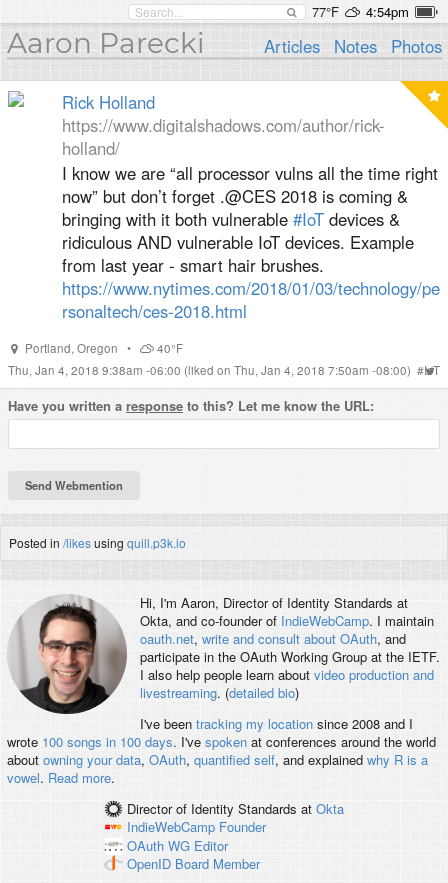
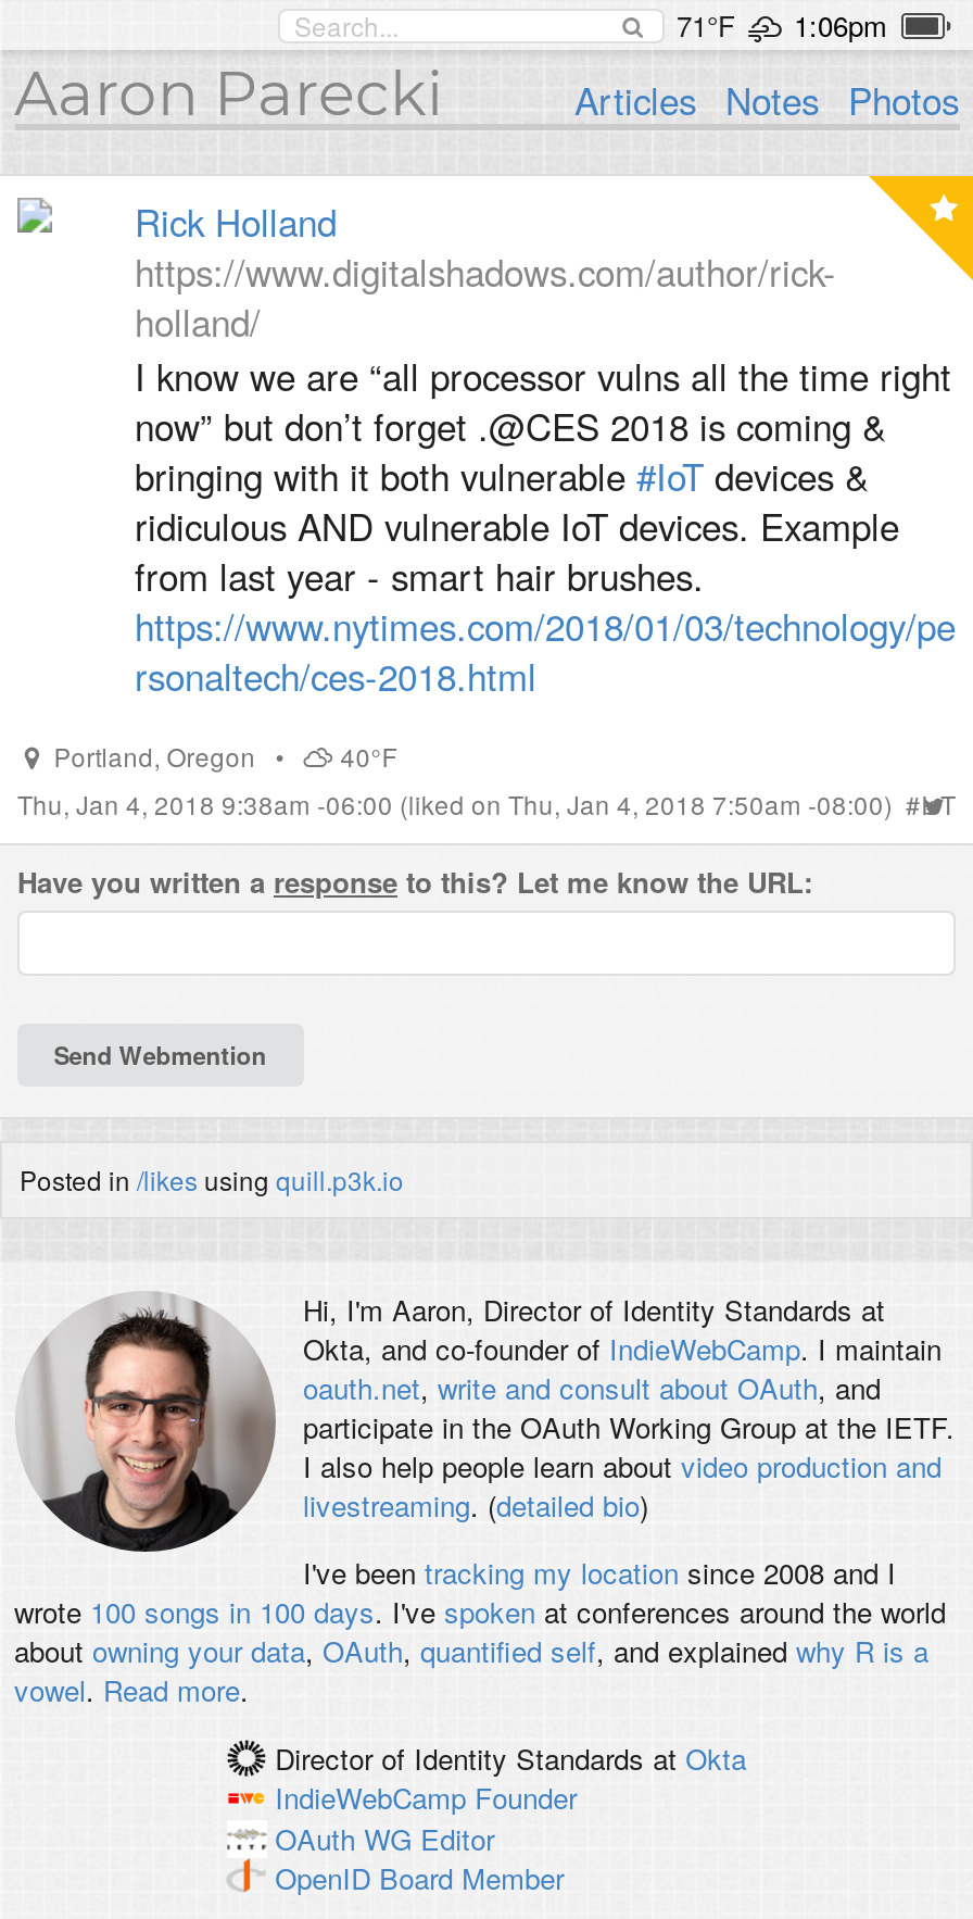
- 77°F
- 4:54pm
+ 71°F
+ 1:06pm
